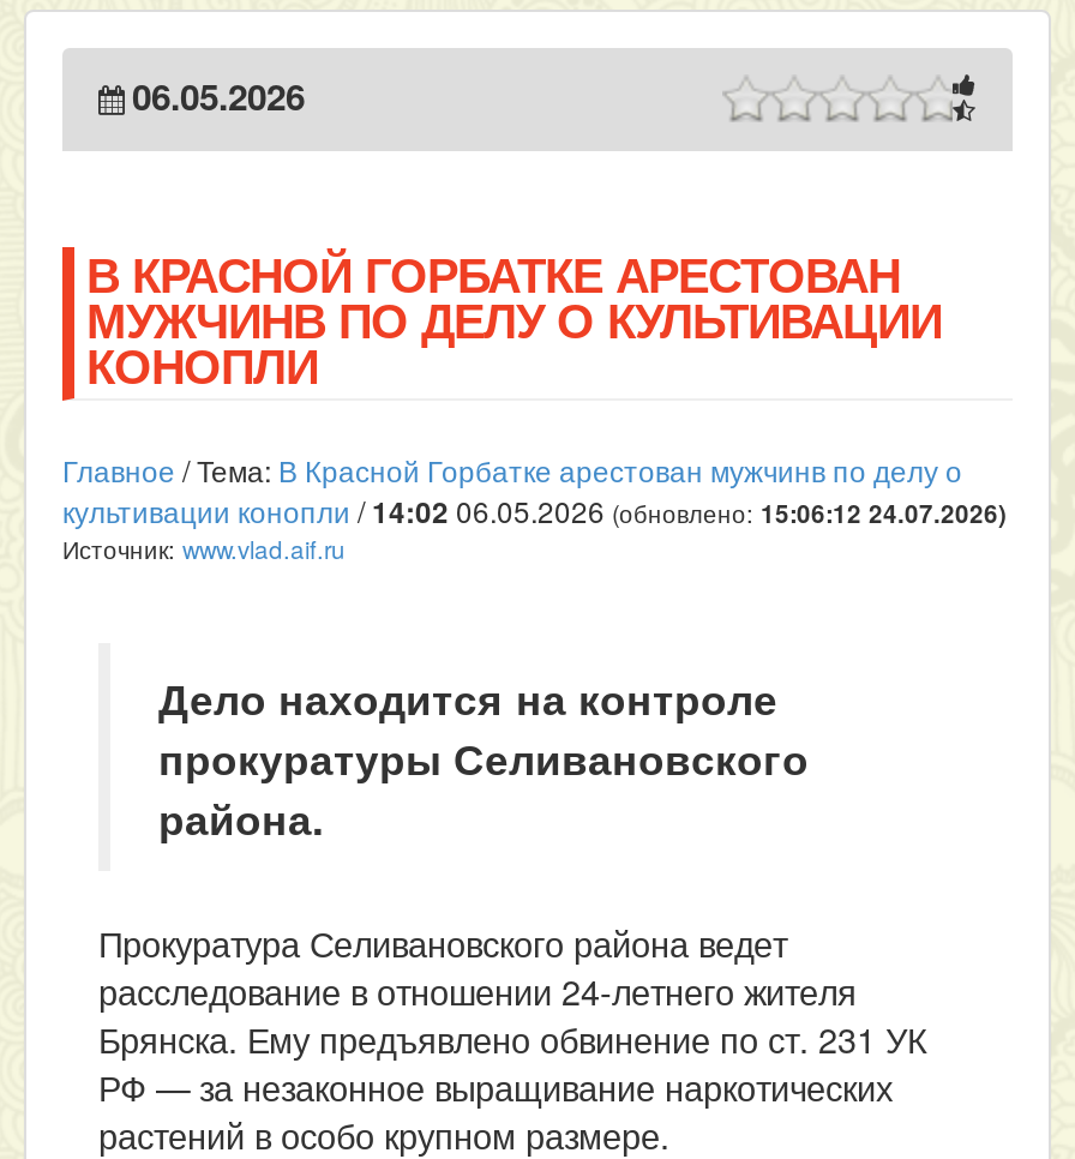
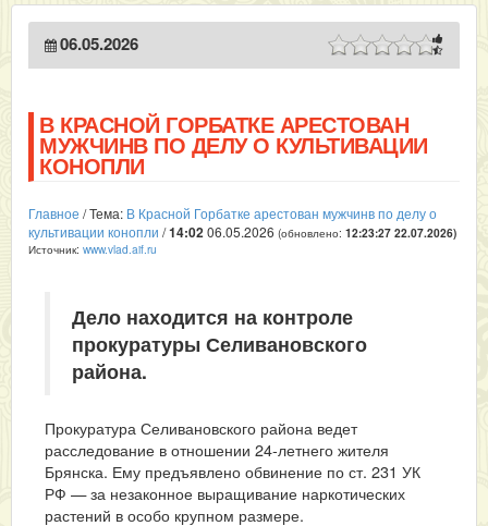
- культивации конопли /14:02 06.05.2026 (обновлено: 15:06:12 24.07.2026)
+ культивации конопли /14:02 06.05.2026 (обновлено: 12:23:27 22.07.2026)
